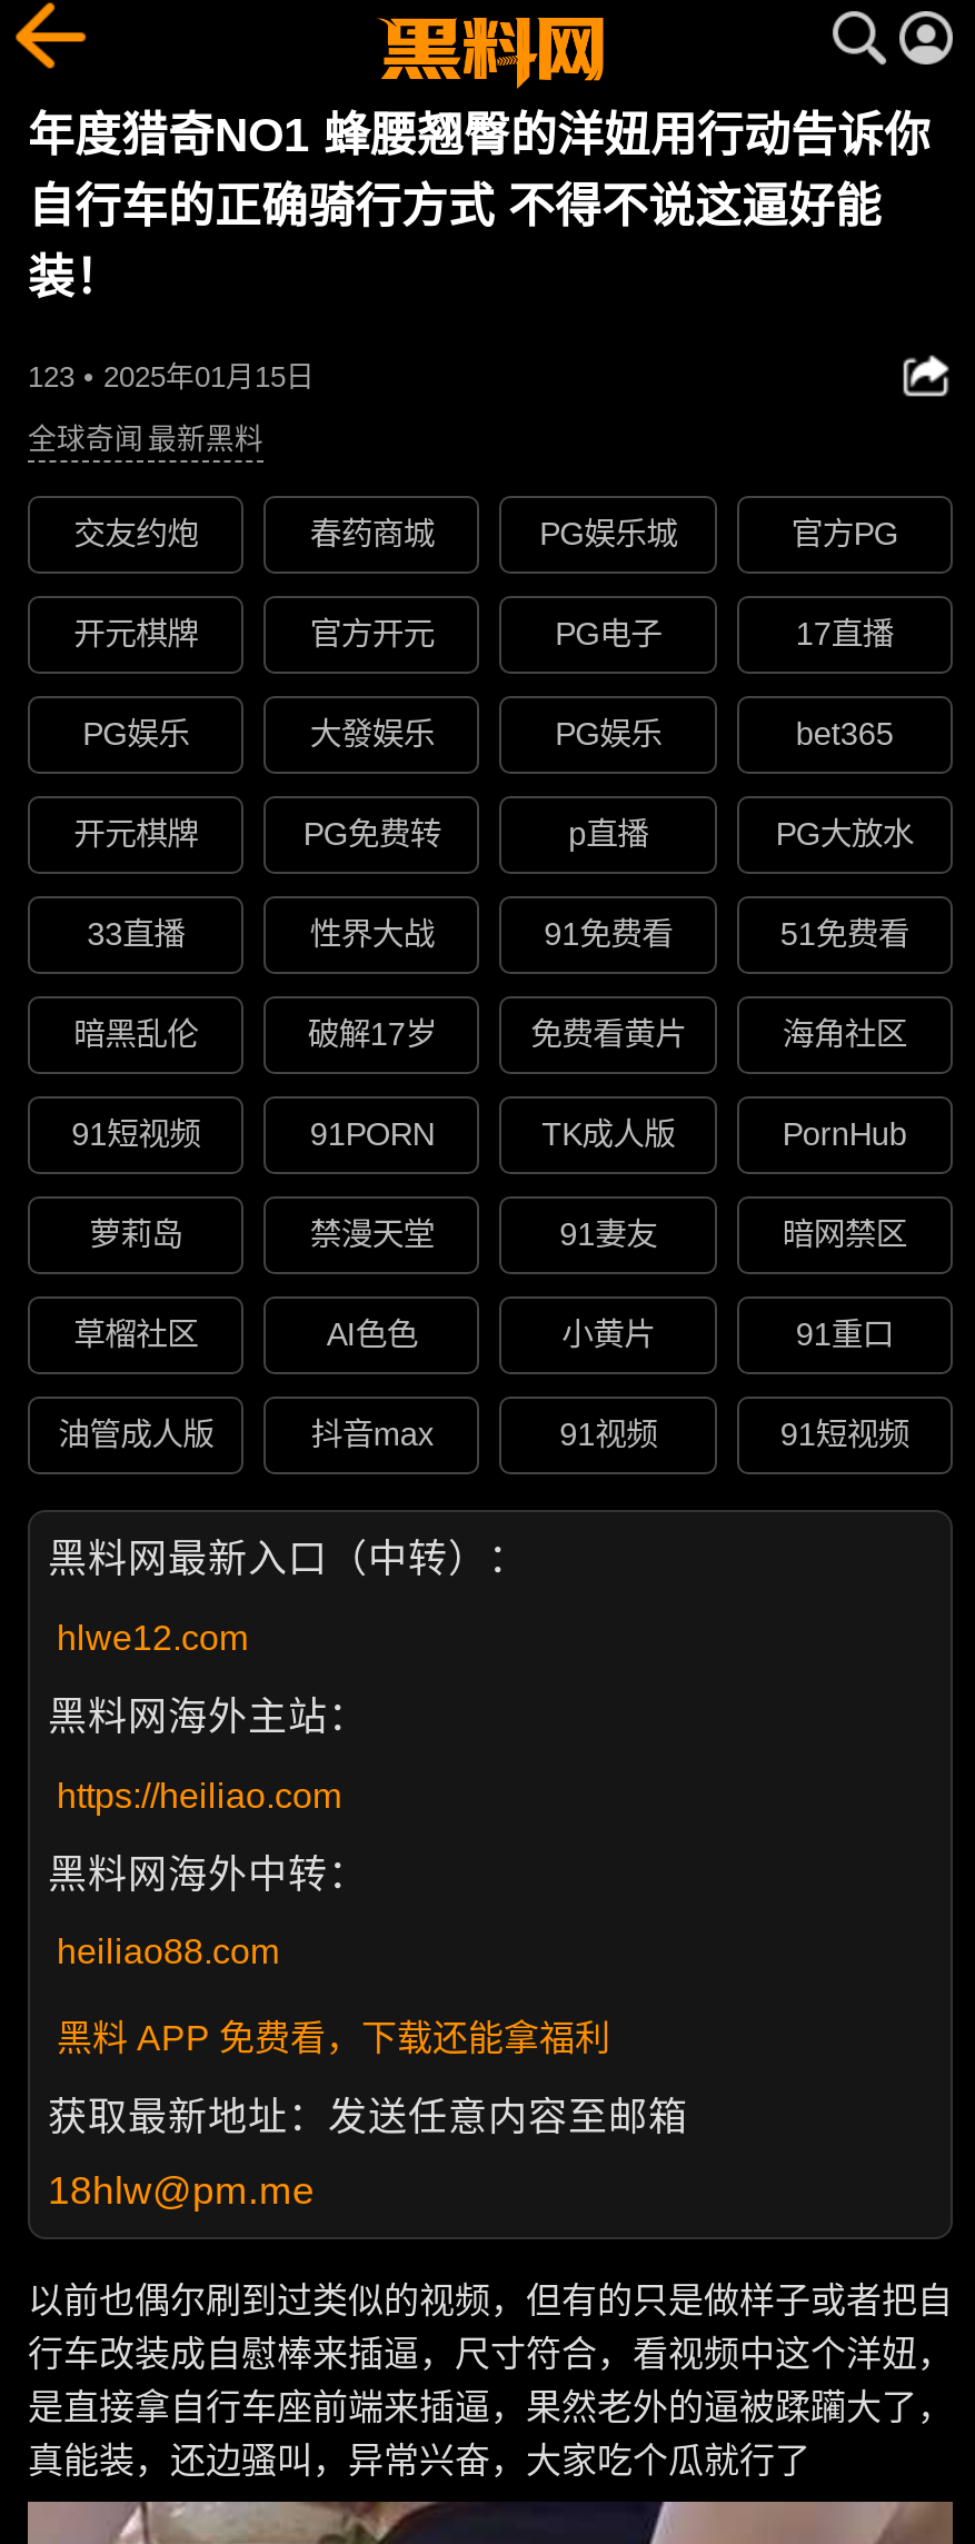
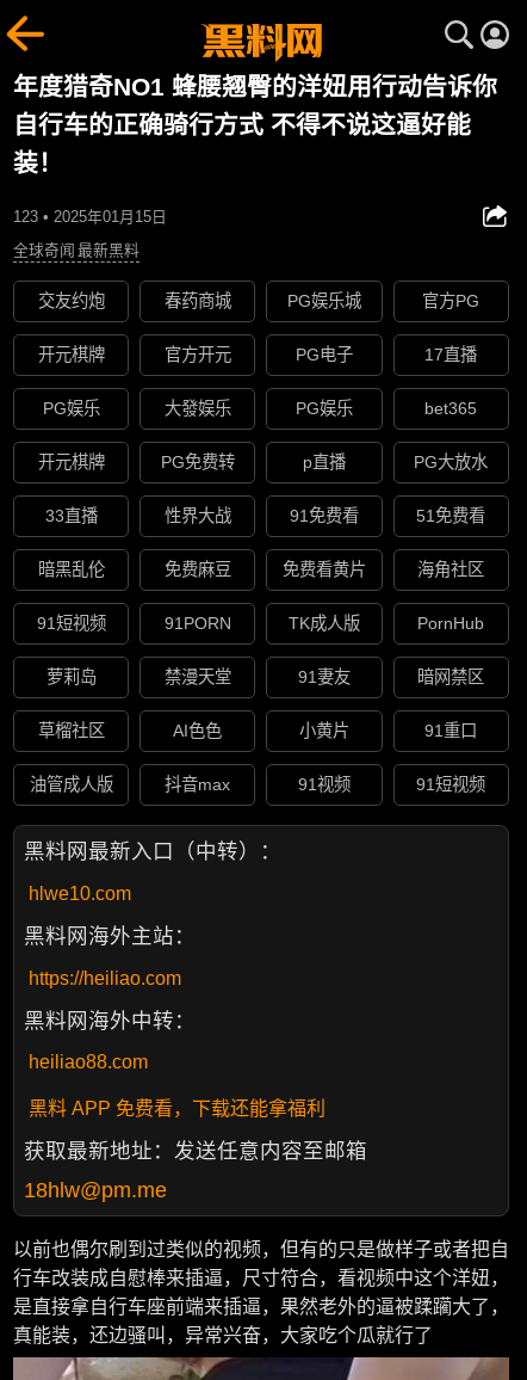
- 破解17岁
+ 免费麻豆

- hlwe12.com
+ hlwe10.com
